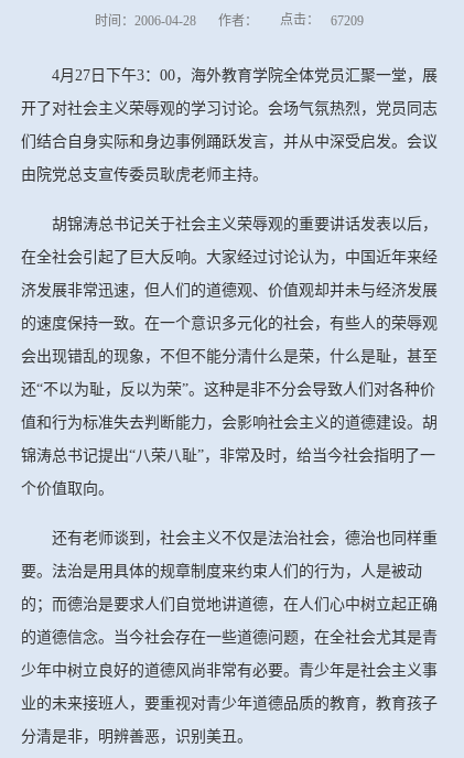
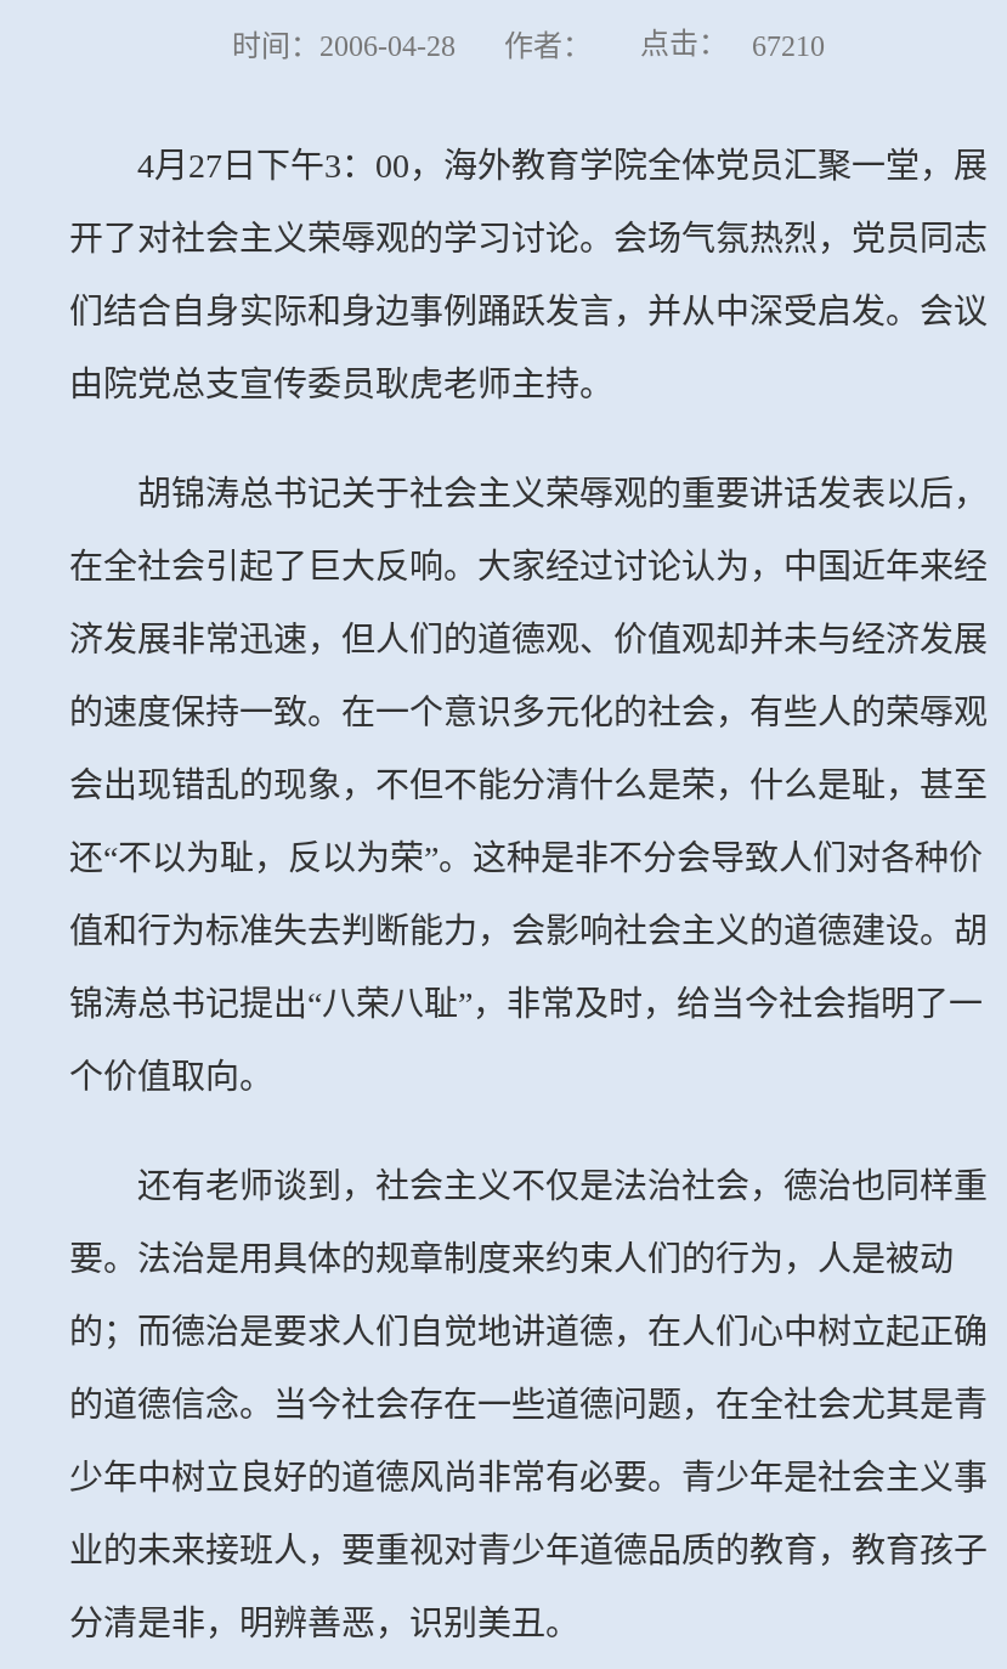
- 时间：2006-04-28 作者： 点击： 67209
+ 时间：2006-04-28 作者： 点击： 67210
